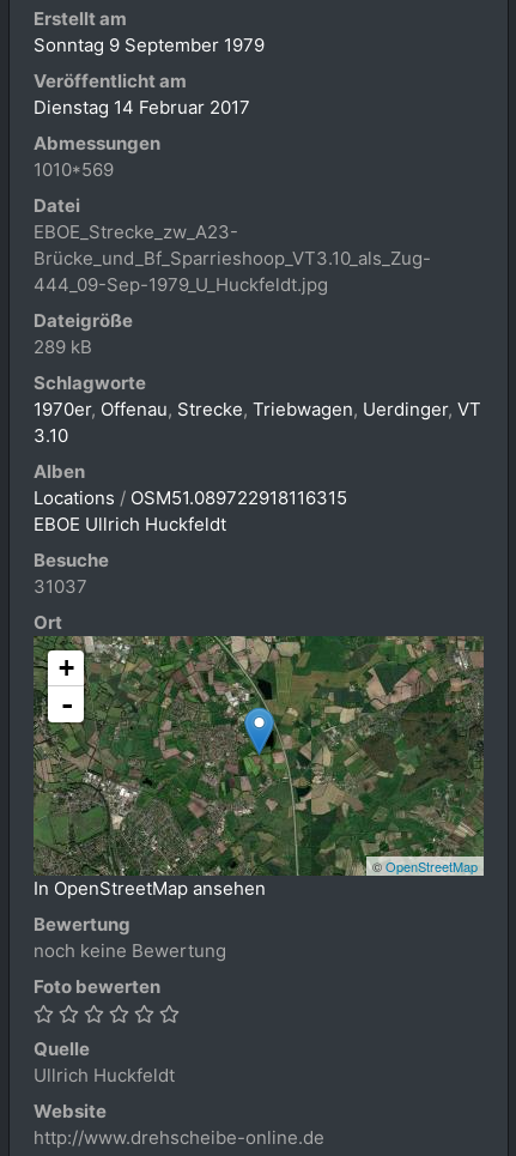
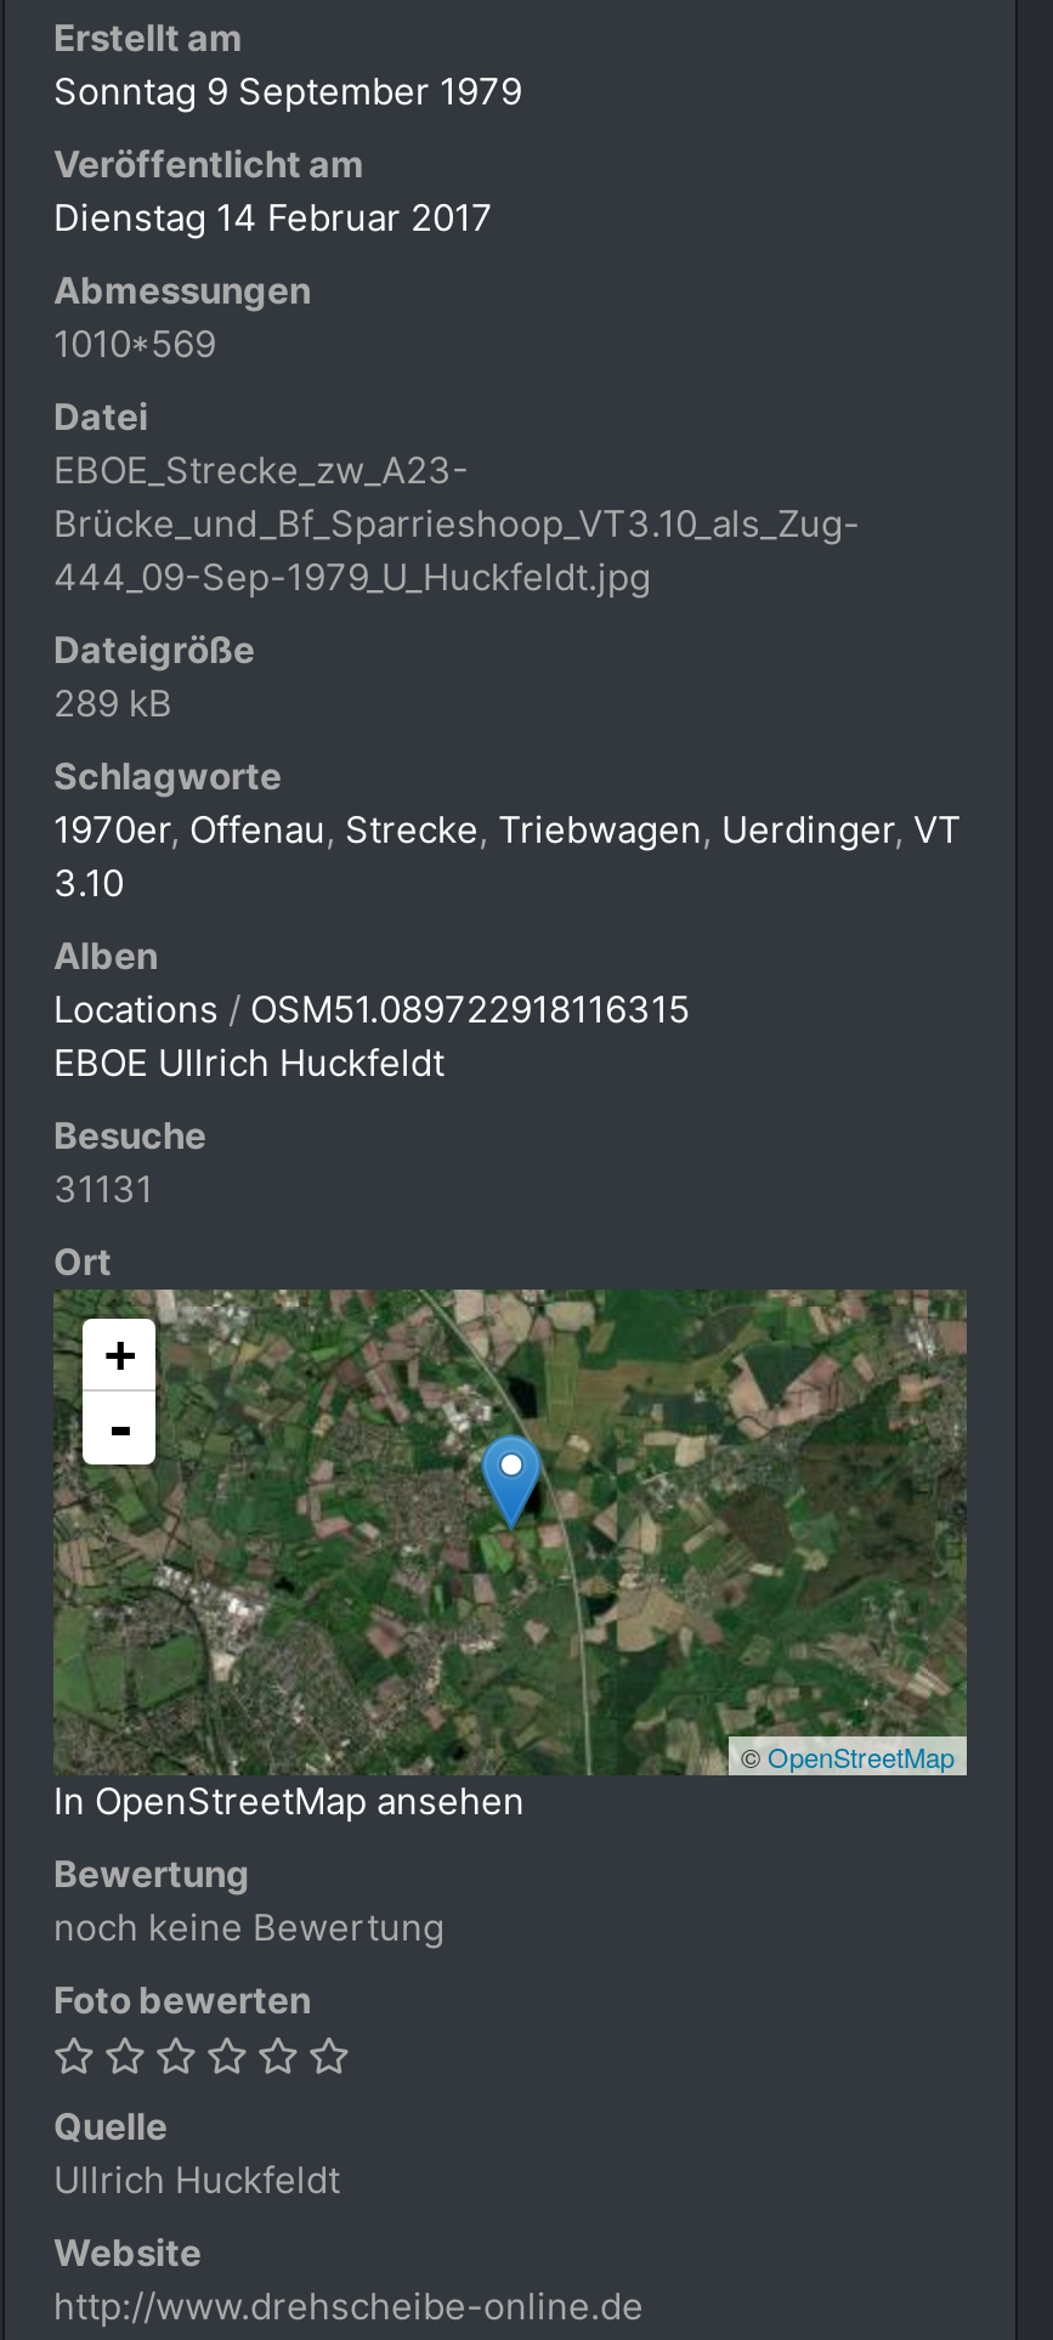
- 31037
+ 31131
